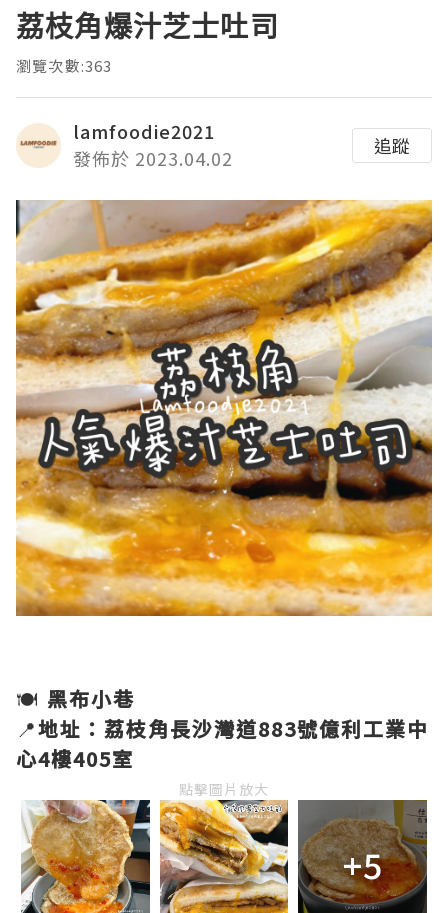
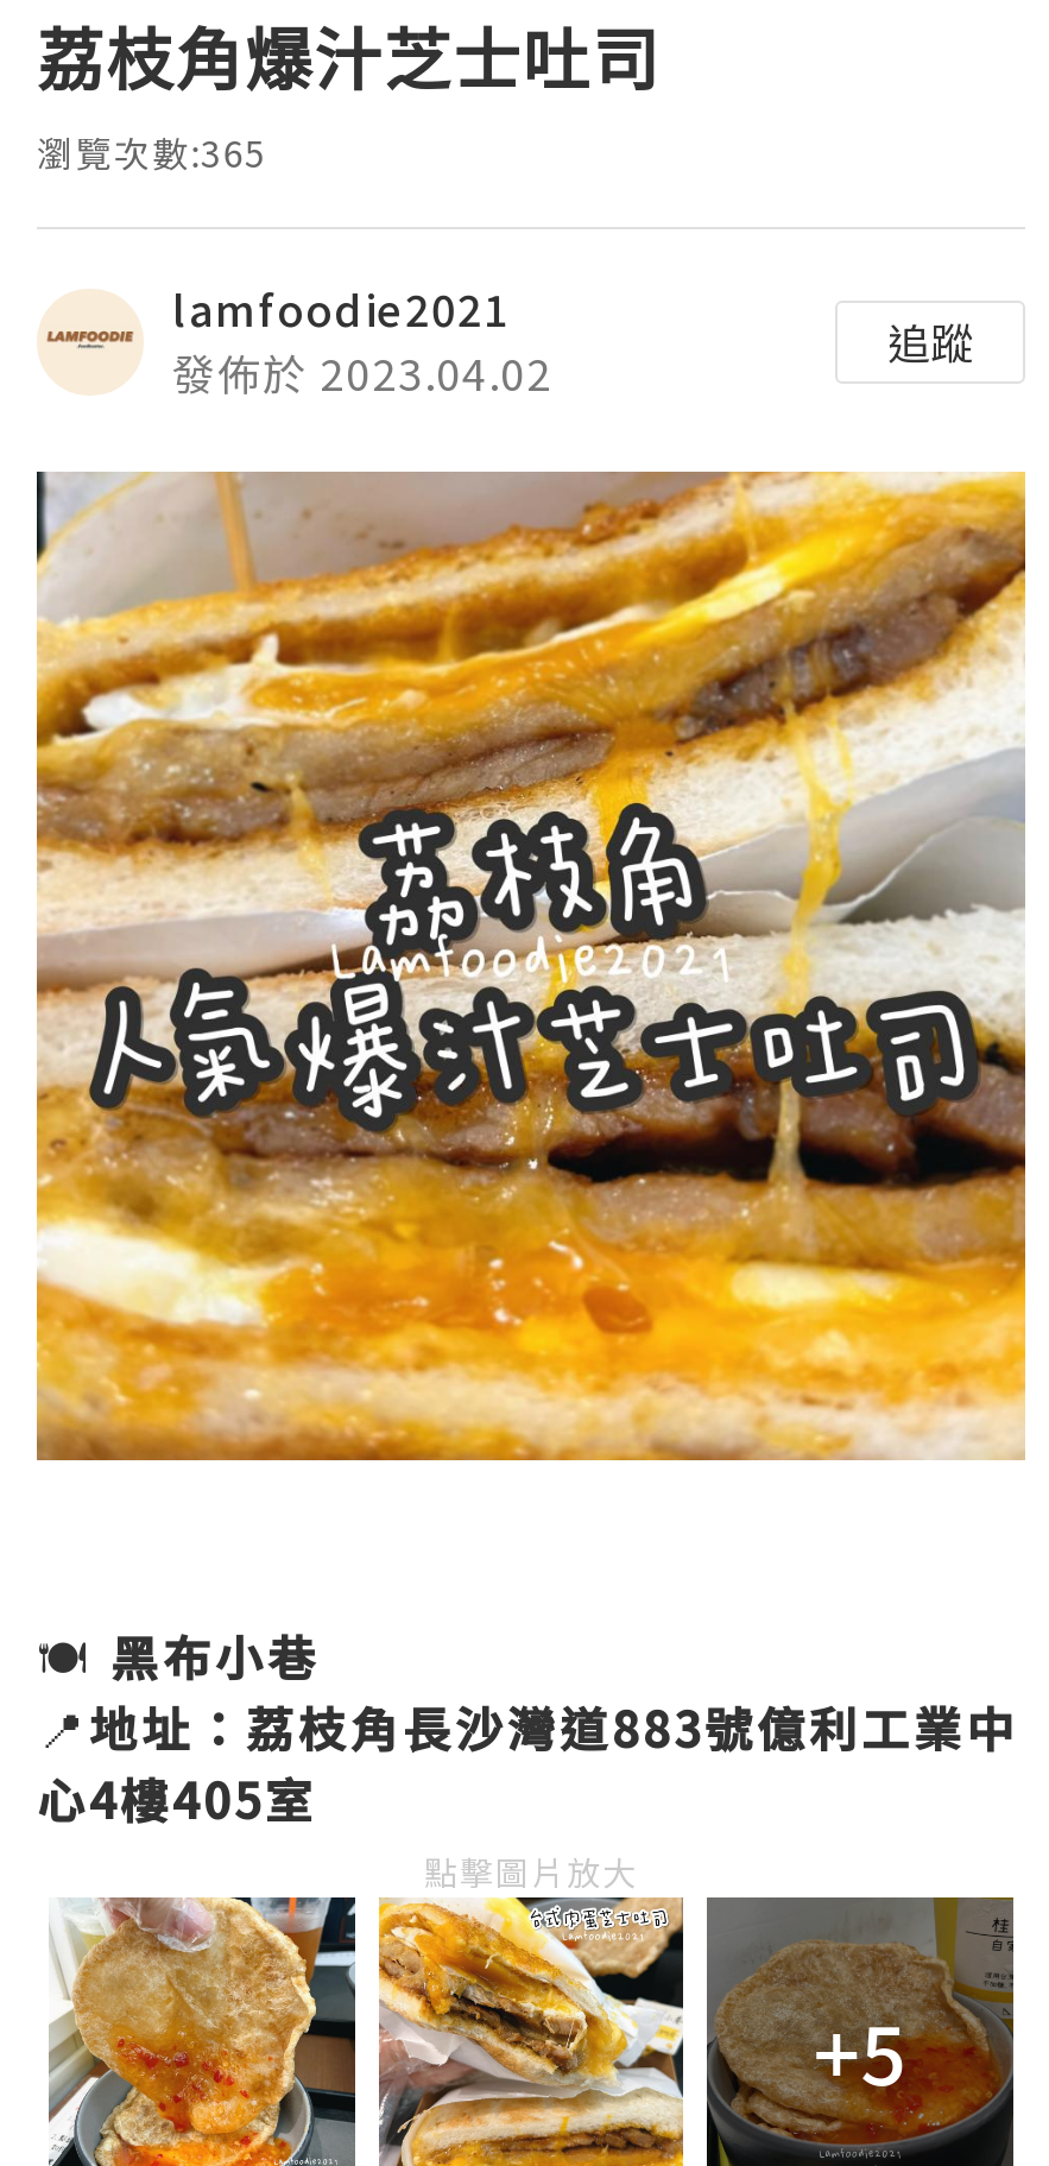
- 瀏覽次數:363
+ 瀏覽次數:365
